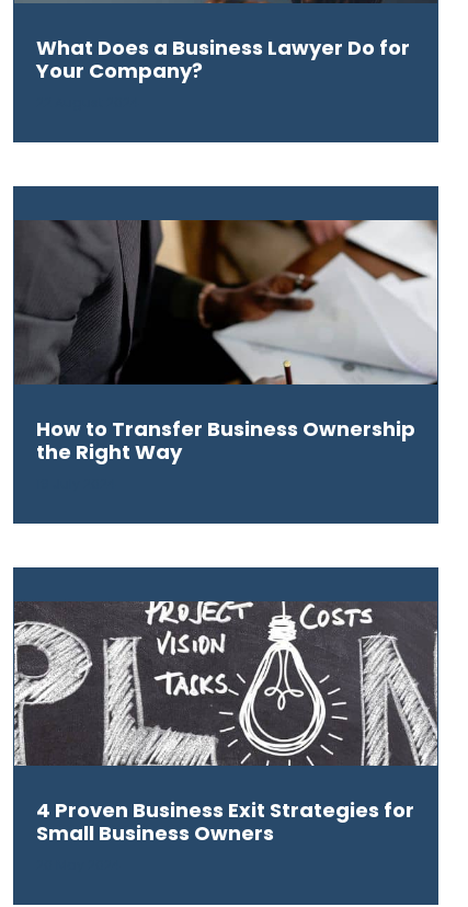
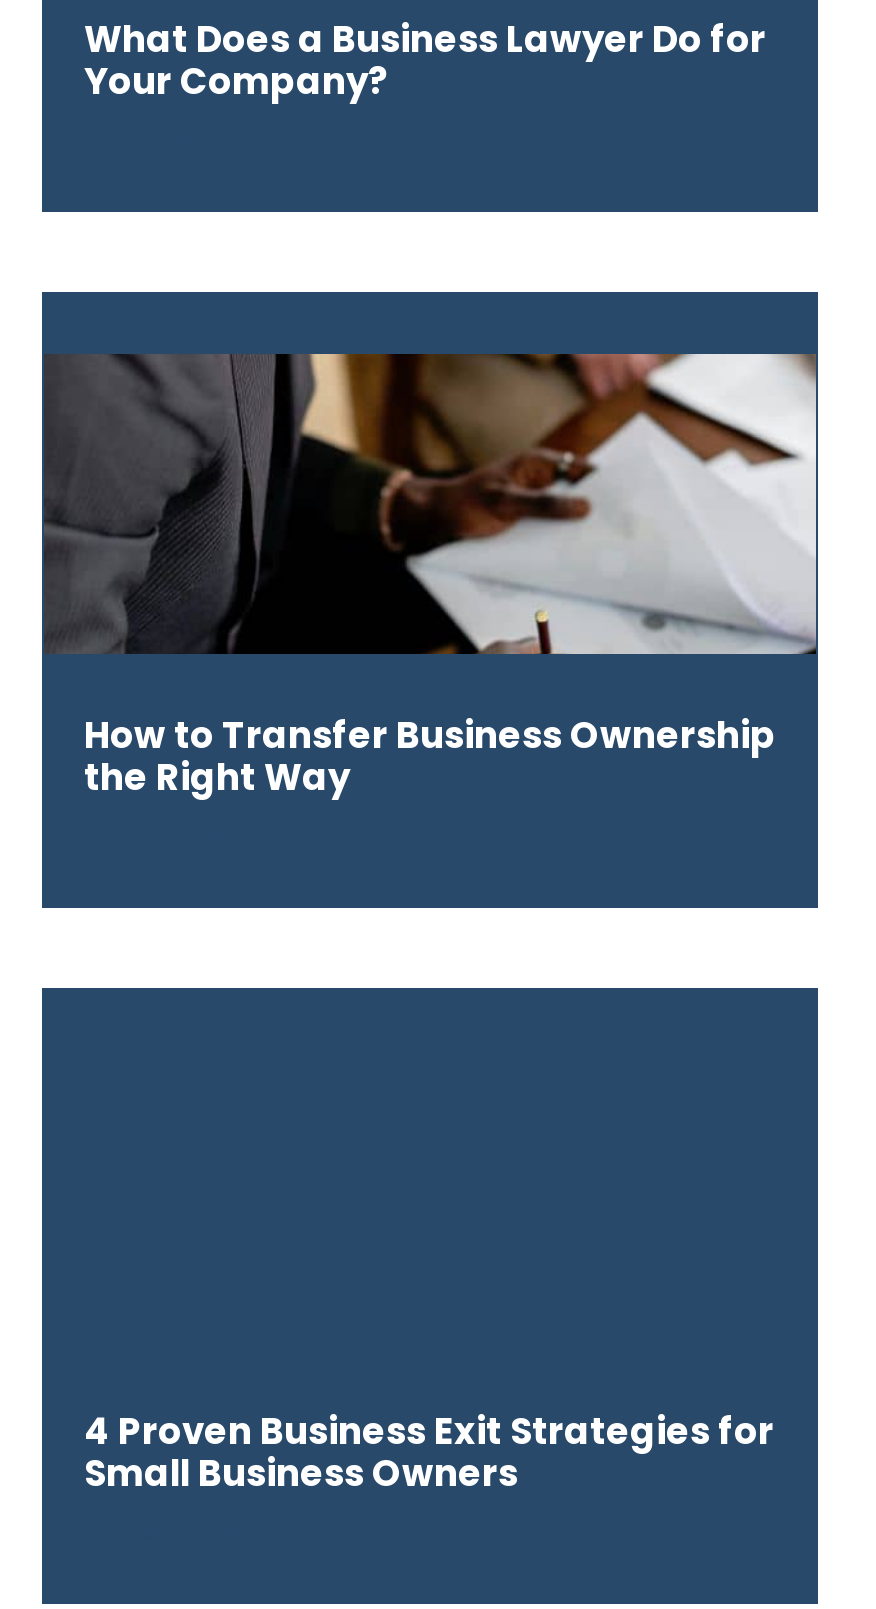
- [image]
